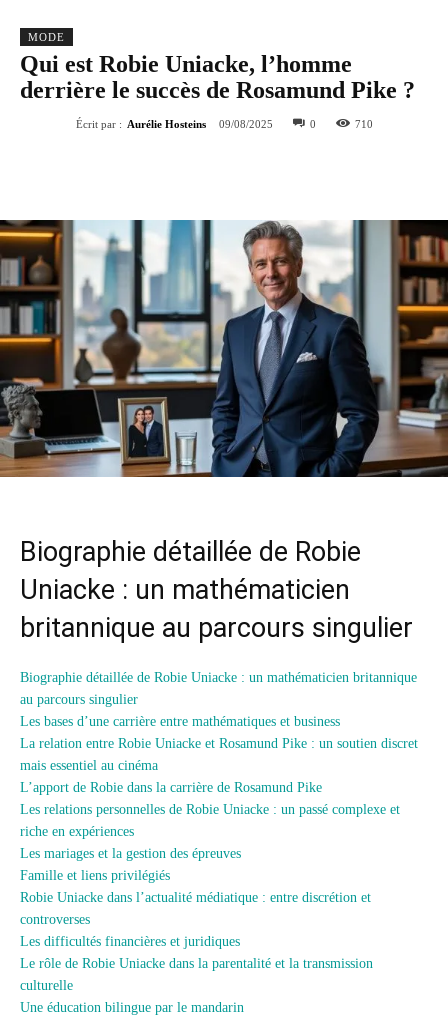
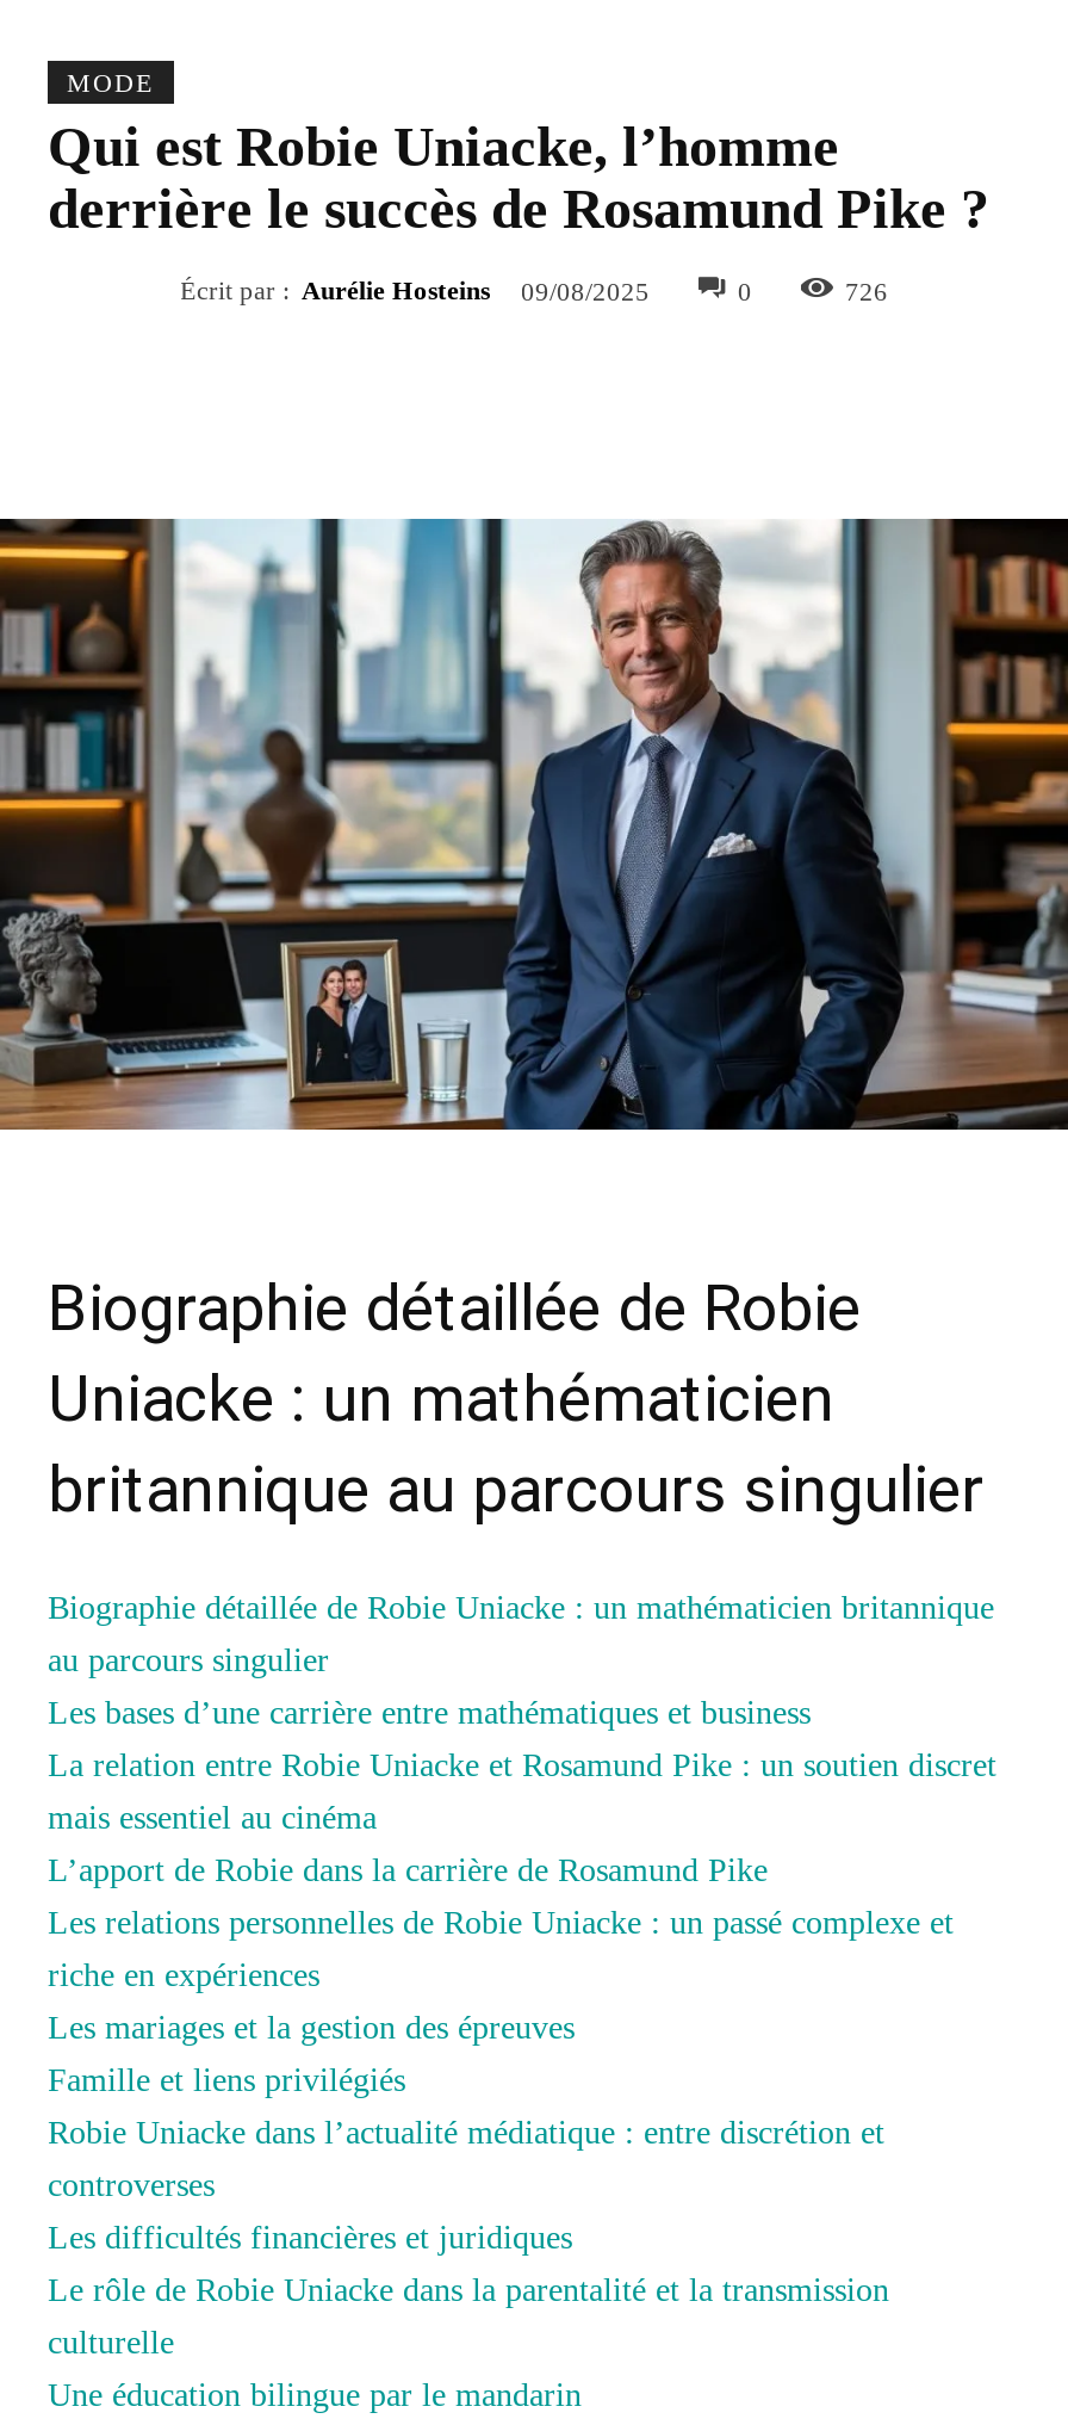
- 710
+ 726
